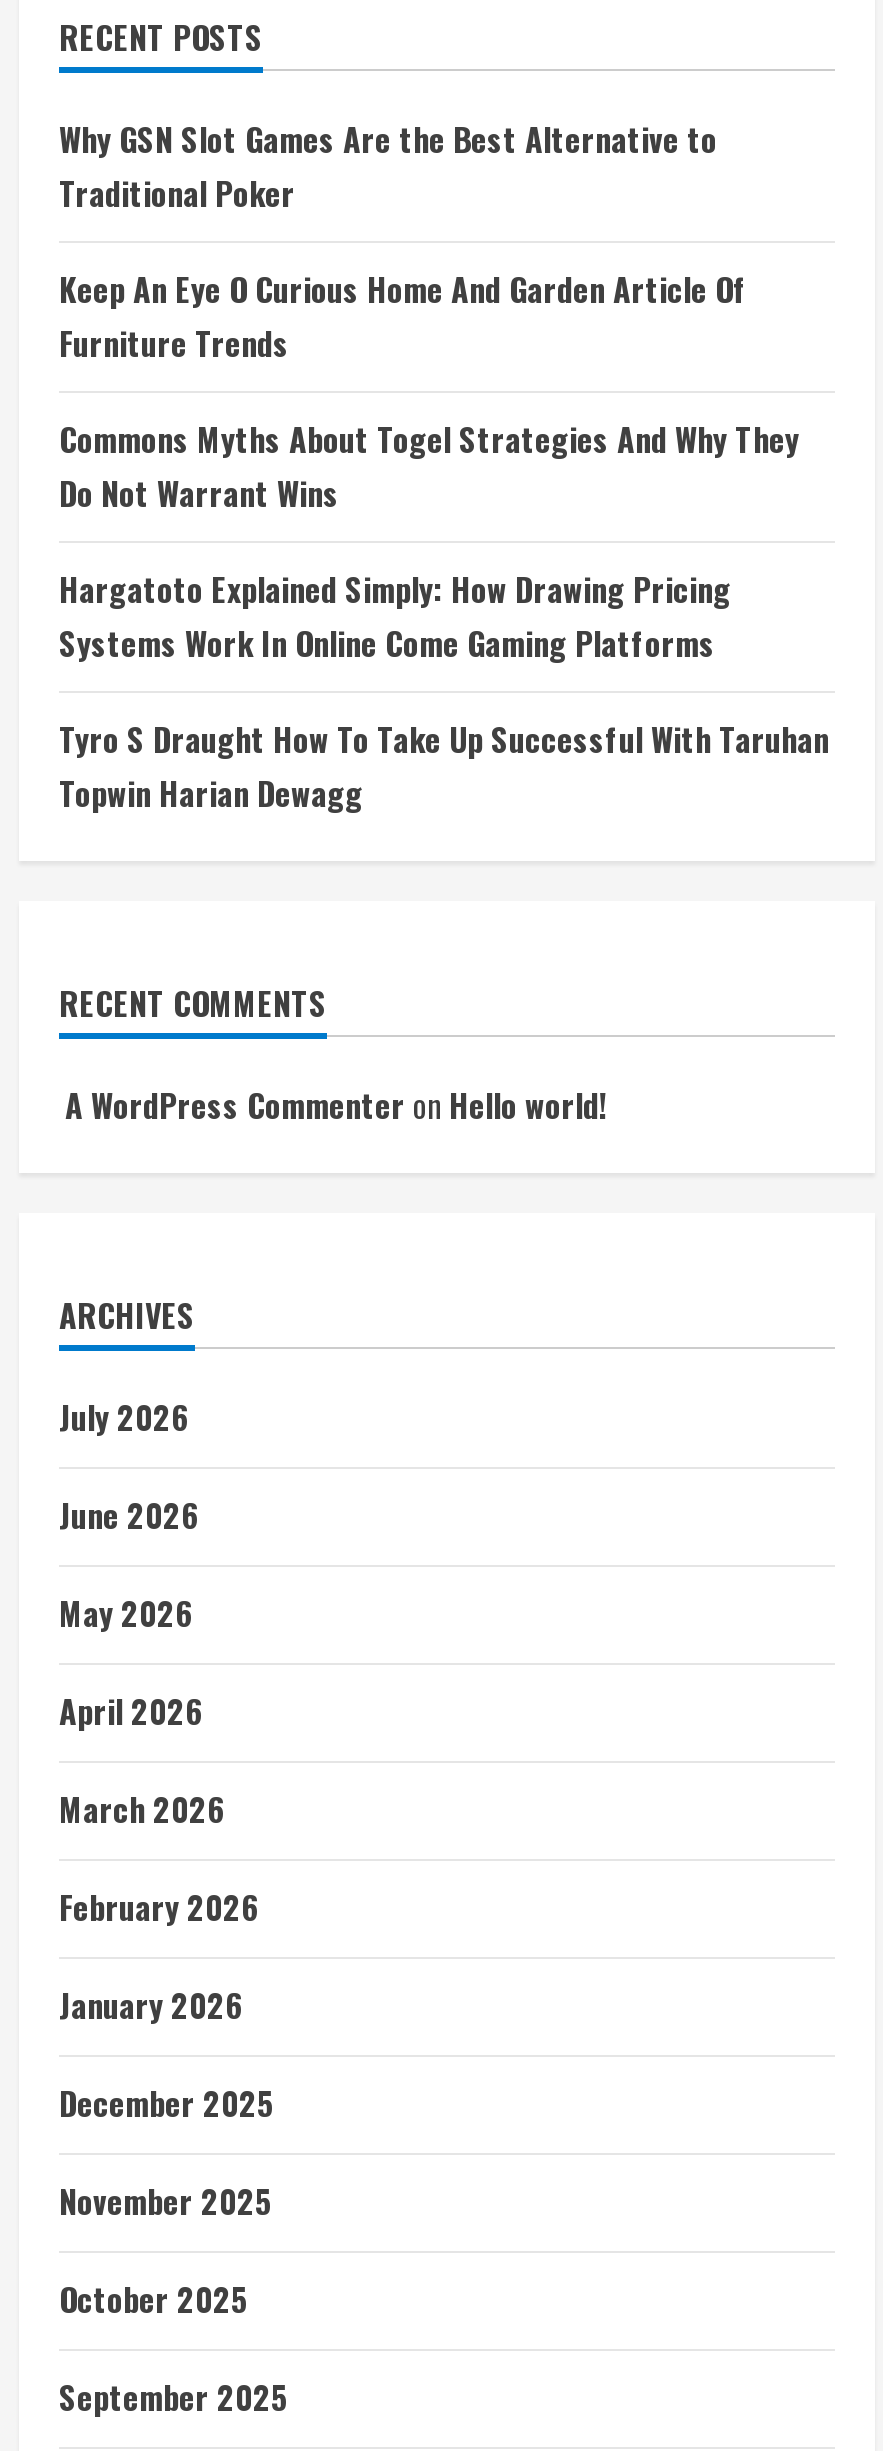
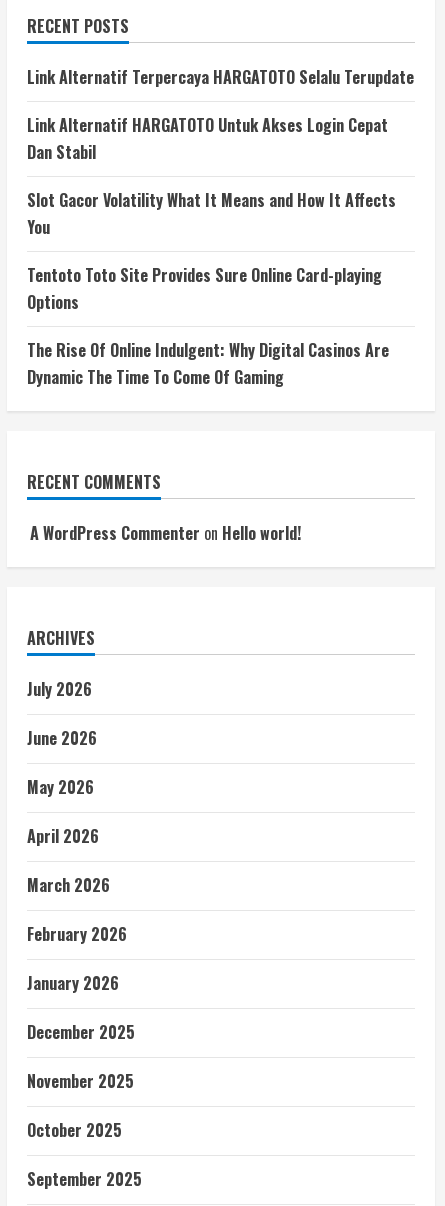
- Why GSN Slot Games Are the Best Alternative to
- Traditional Poker
+ Link Alternatif Terpercaya HARGATOTO Selalu Terupdate

- Keep An Eye O Curious Home And Garden Article Of
- Furniture Trends
+ Link Alternatif HARGATOTO Untuk Akses Login Cepat
+ Dan Stabil

- Commons Myths About Togel Strategies And Why They
- Do Not Warrant Wins
+ Slot Gacor Volatility What It Means and How It Affects
+ You

- Hargatoto Explained Simply: How Drawing Pricing
- Systems Work In Online Come Gaming Platforms
+ Tentoto Toto Site Provides Sure Online Card-playing
+ Options

- Tyro S Draught How To Take Up Successful With Taruhan
- Topwin Harian Dewagg
+ The Rise Of Online Indulgent: Why Digital Casinos Are
+ Dynamic The Time To Come Of Gaming
